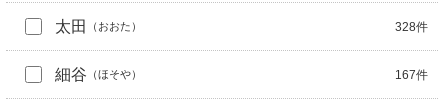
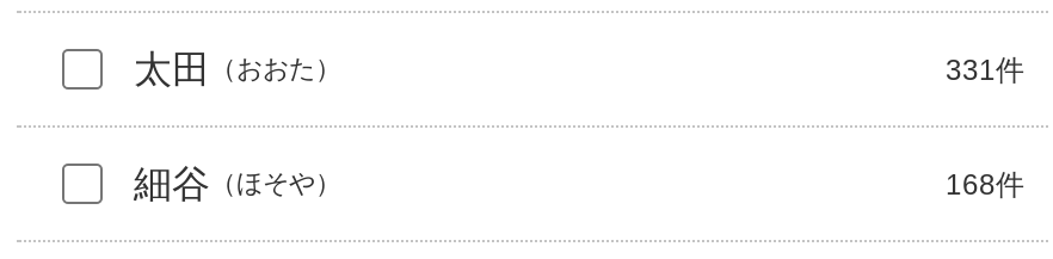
- 328件
+ 331件

- 167件
+ 168件
